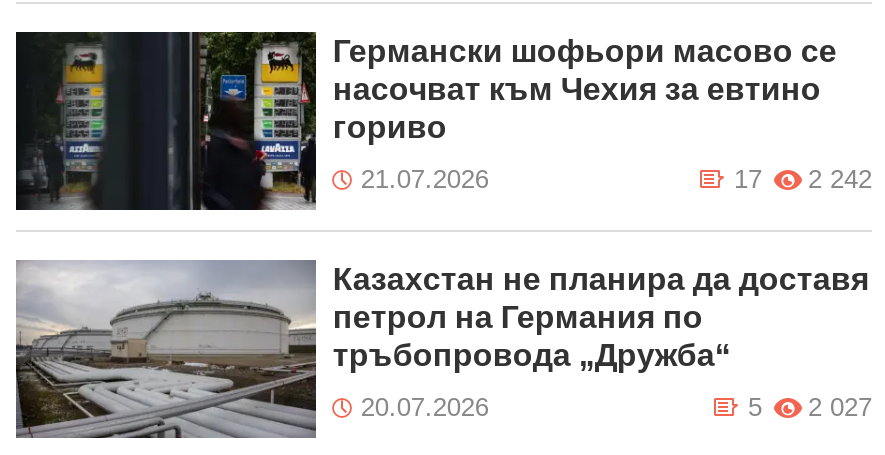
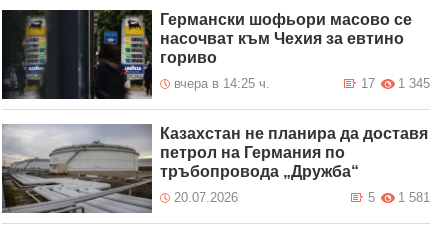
- 21.07.2026
- 2 242
+ вчера в 14:25 ч.
+ 1 345

- 5 2 027
+ 5 1 581
